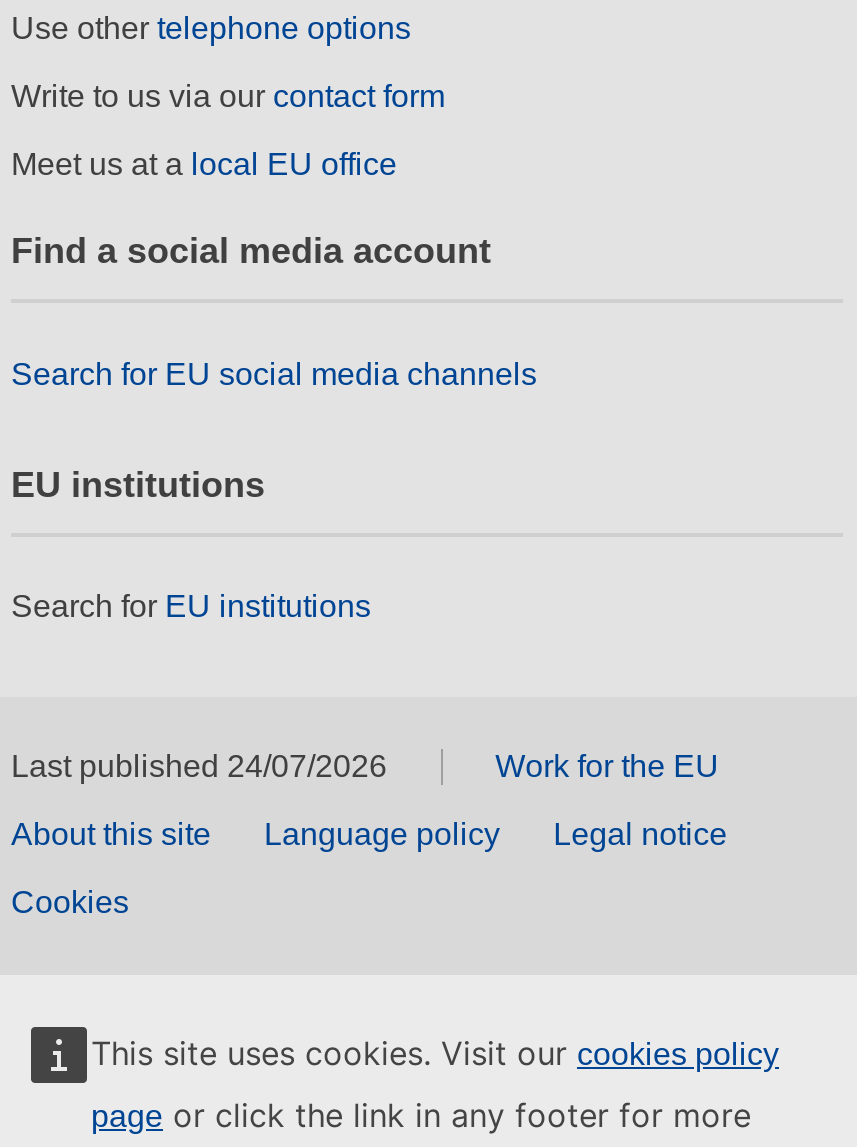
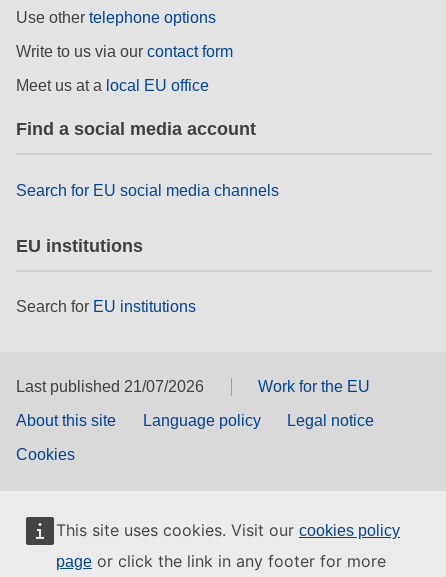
- Last published 24/07/2026
+ Last published 21/07/2026
